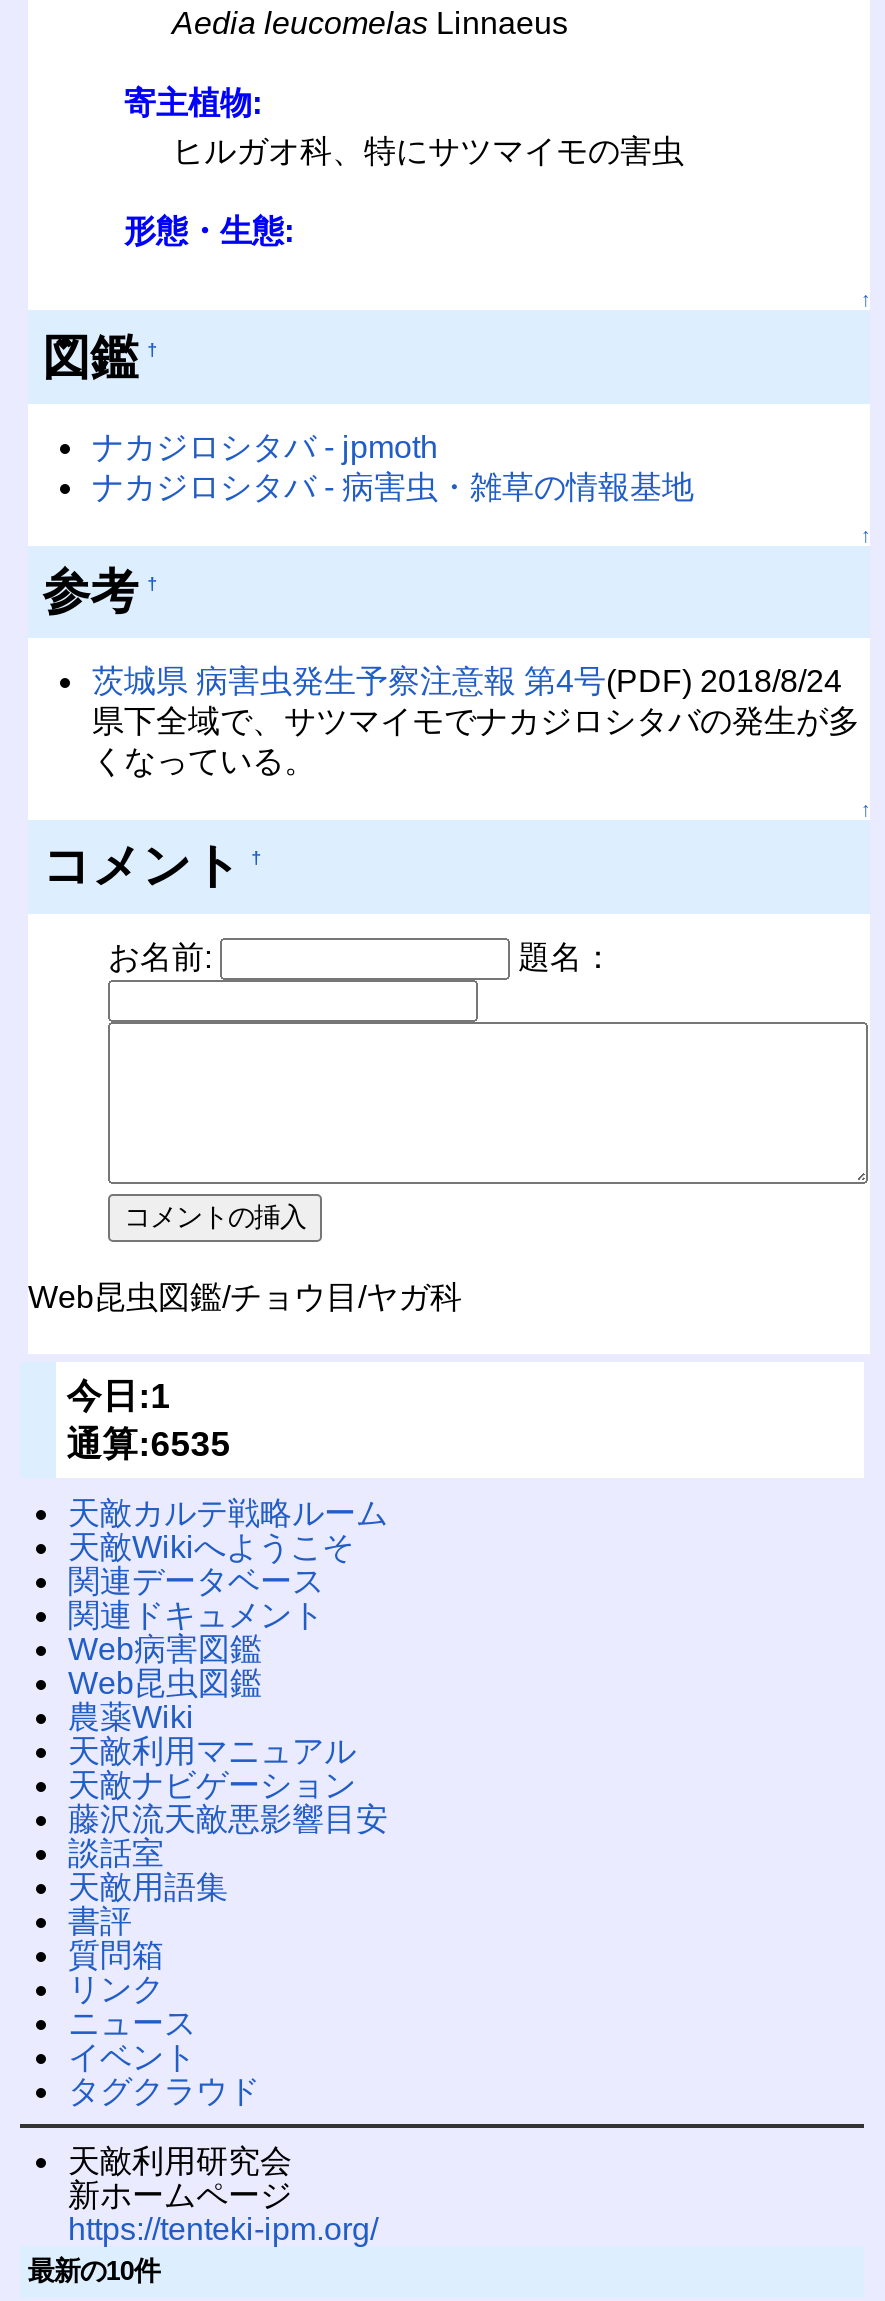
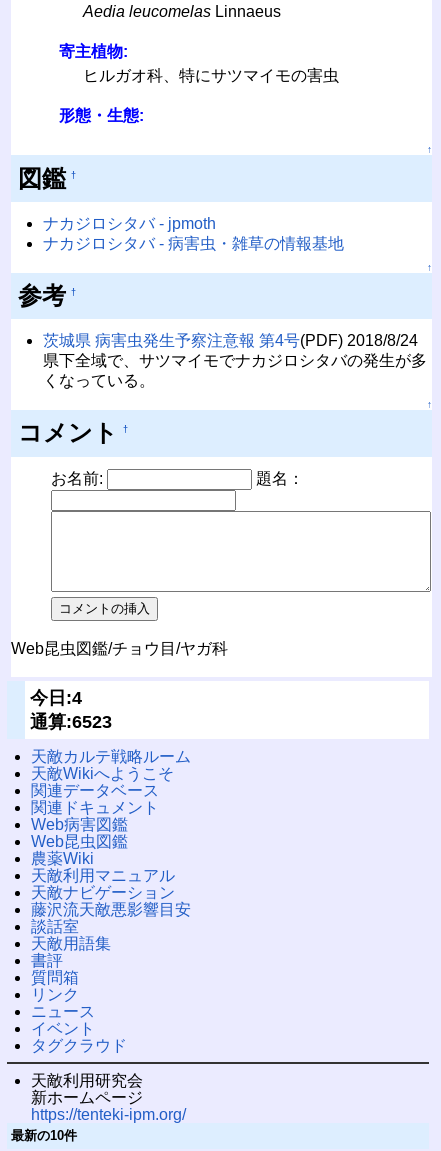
- 今日:1
+ 今日:4

- 通算:6535
+ 通算:6523
